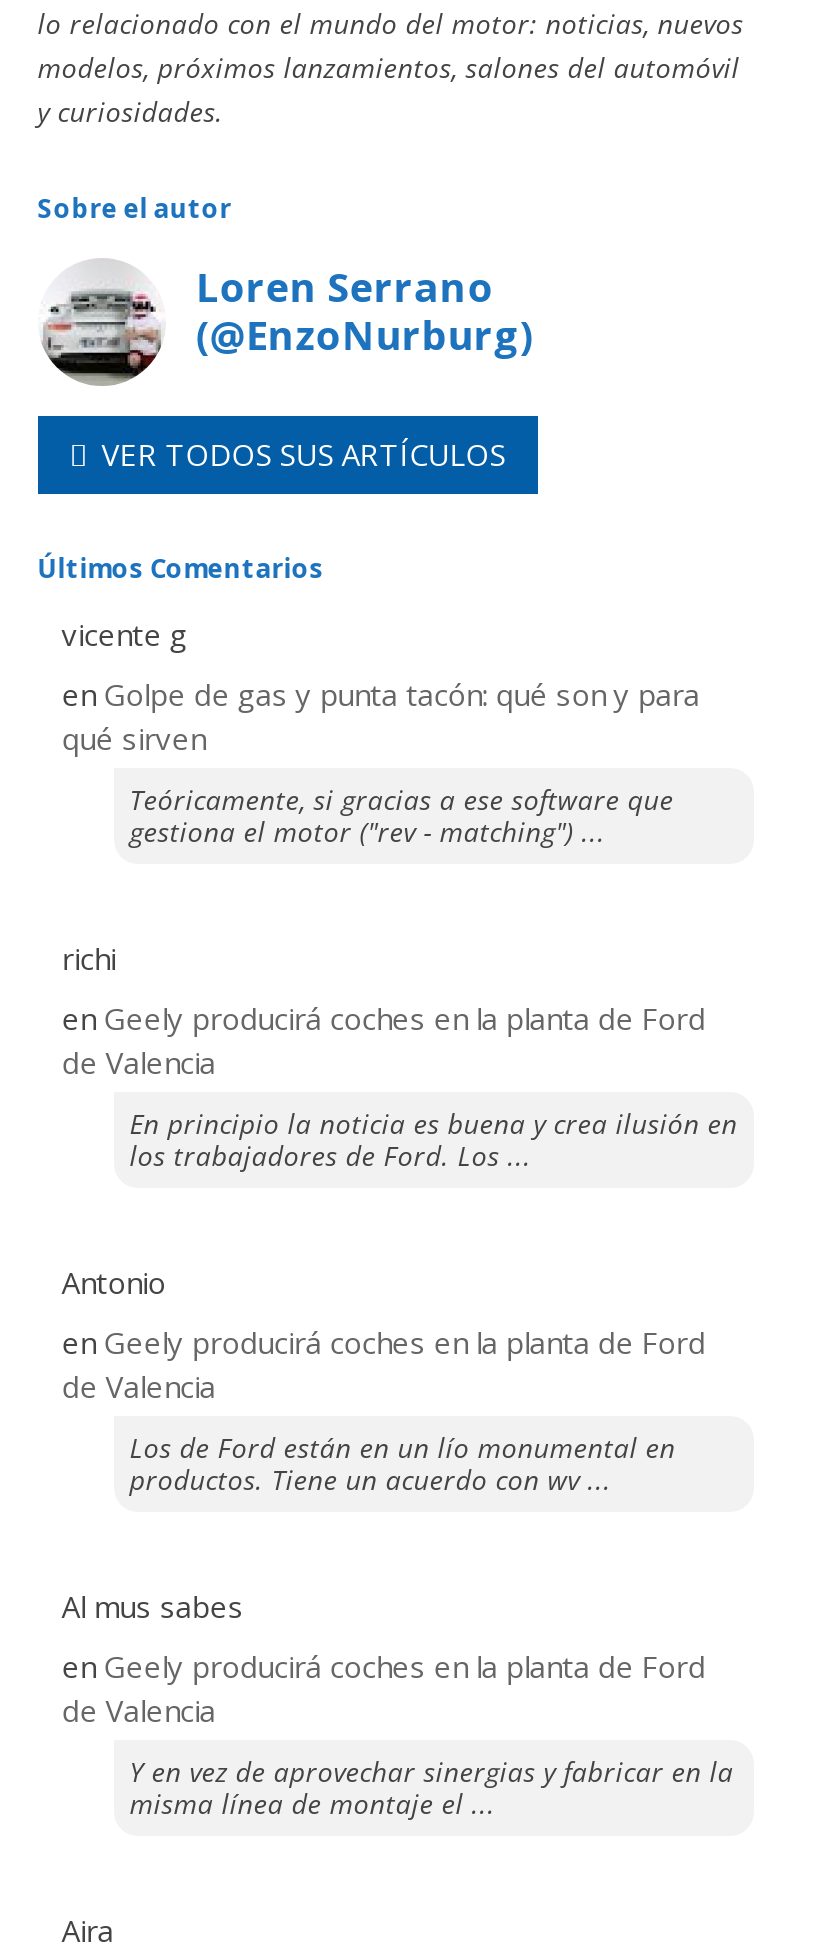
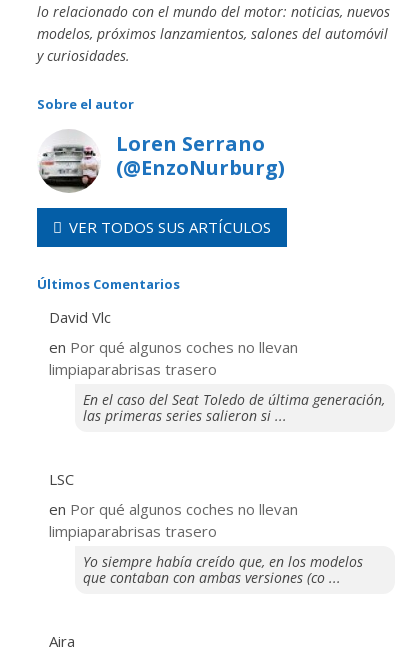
- vicente g
- en Golpe de gas y punta tacón: qué son y para
- qué sirven
- Teóricamente, si gracias a ese software que
- gestiona el motor ("rev - matching") ...
- richi
- en Geely producirá coches en la planta de Ford
- de Valencia
- En principio la noticia es buena y crea ilusión en
- los trabajadores de Ford. Los ...
- Antonio
- en Geely producirá coches en la planta de Ford
- de Valencia
- Los de Ford están en un lío monumental en
- productos. Tiene un acuerdo con wv ...
- Al mus sabes
- en Geely producirá coches en la planta de Ford
- de Valencia
- Y en vez de aprovechar sinergias y fabricar en la
- misma línea de montaje el ...
+ David Vlc
+ en Por qué algunos coches no llevan
+ limpiaparabrisas trasero
+ En el caso del Seat Toledo de última generación,
+ las primeras series salieron si ...
+ LSC
+ en Por qué algunos coches no llevan
+ limpiaparabrisas trasero
+ Yo siempre había creído que, en los modelos
+ que contaban con ambas versiones (co ...
